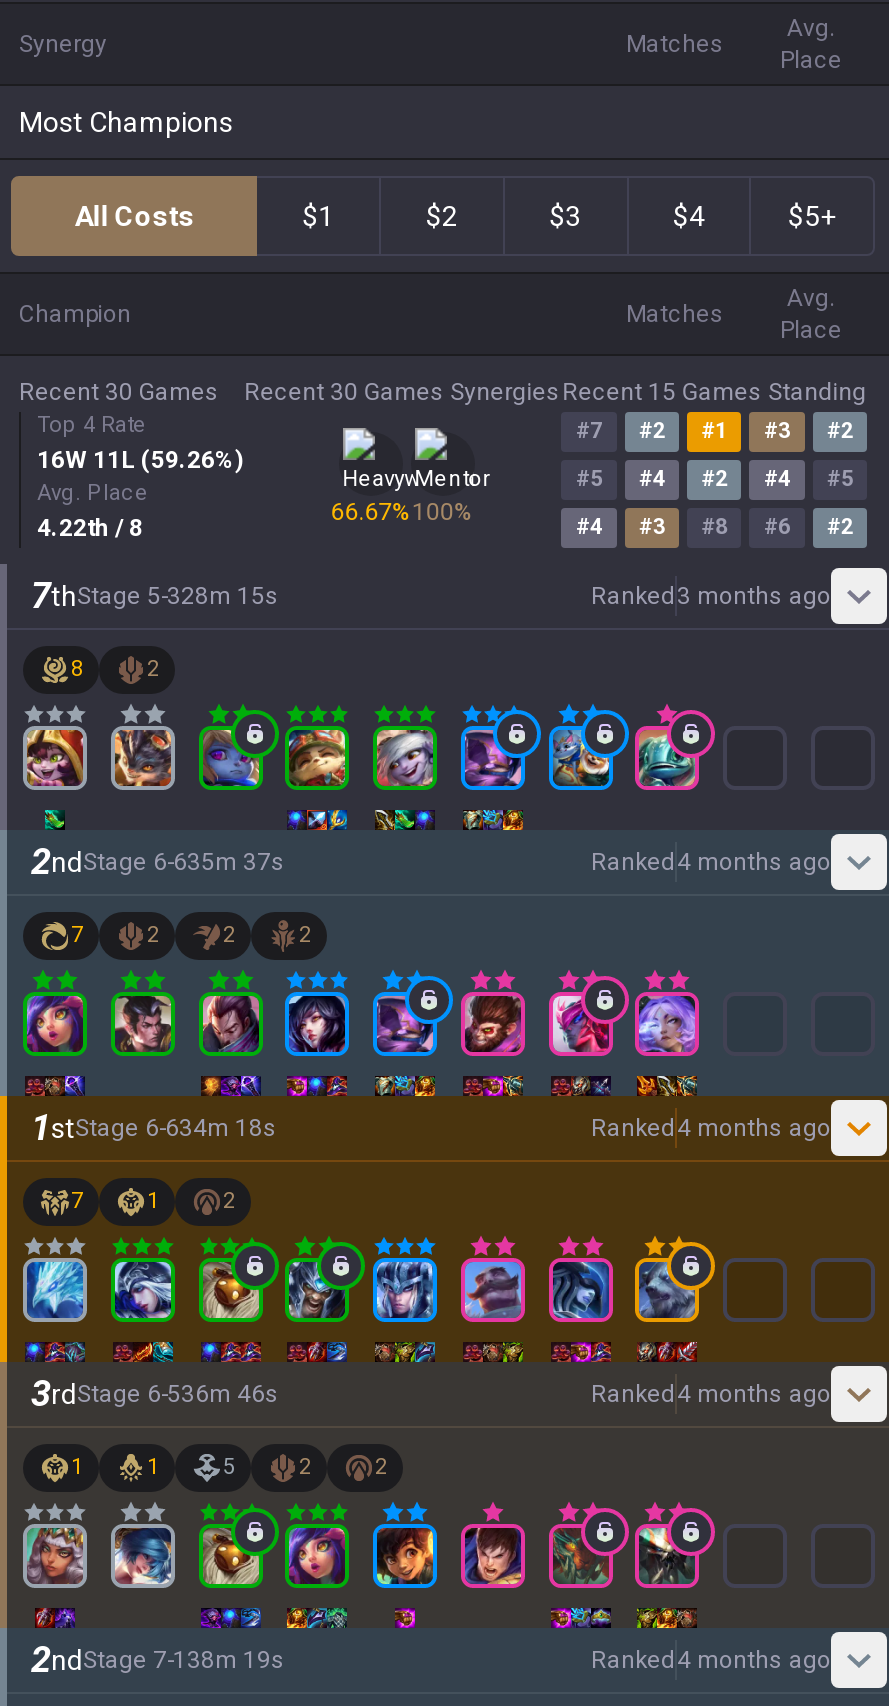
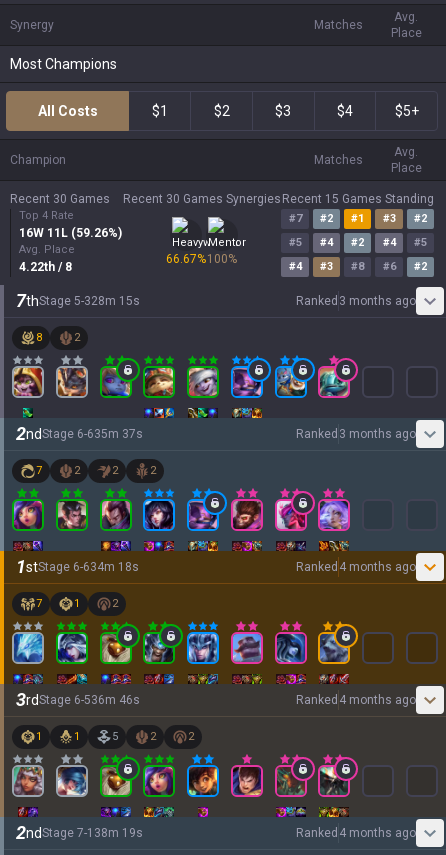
- Ranked 4 months ago
+ Ranked 3 months ago
